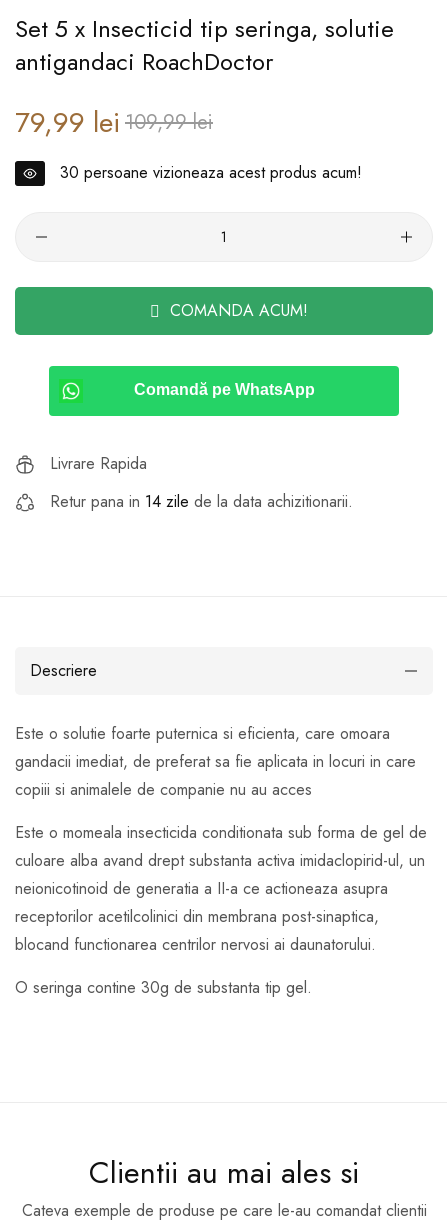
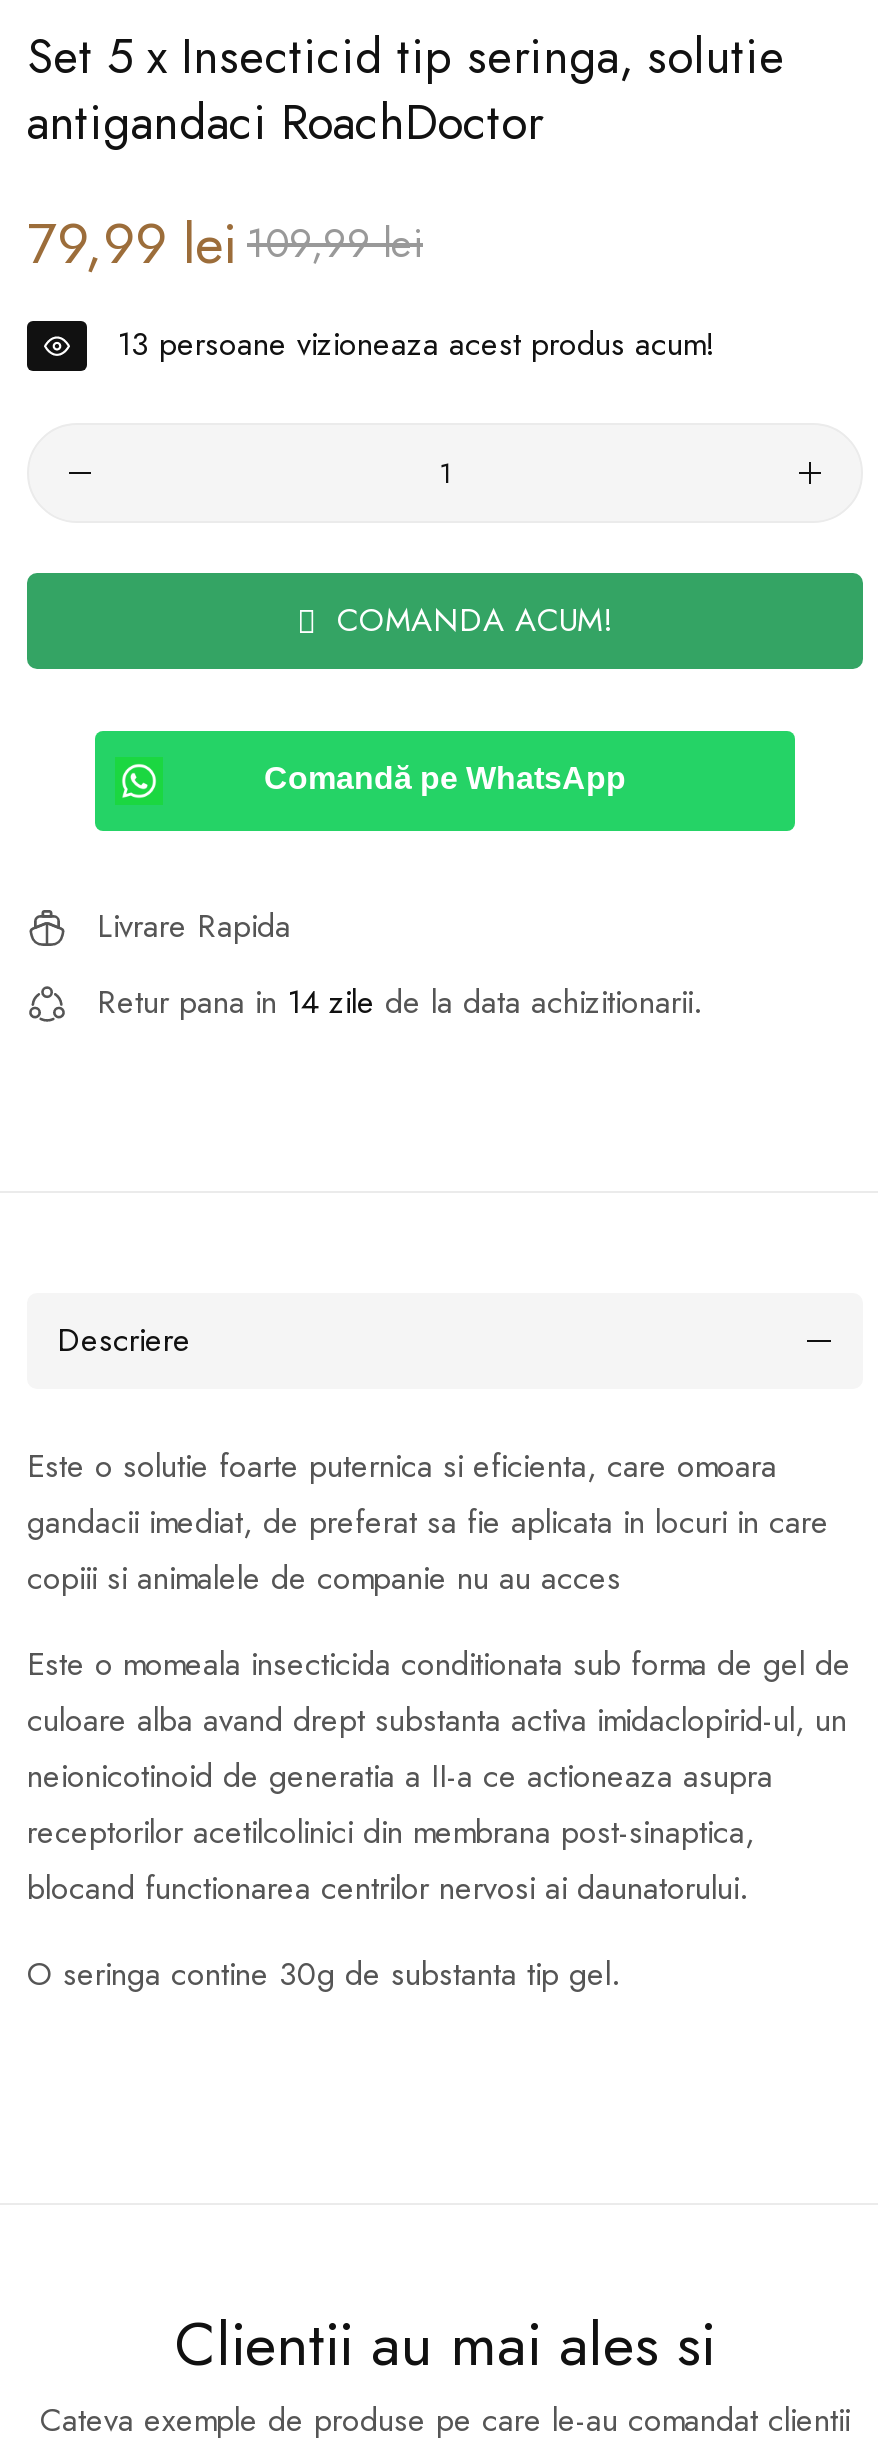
- 30 persoane vizioneaza acest produs acum!
+ 13 persoane vizioneaza acest produs acum!
